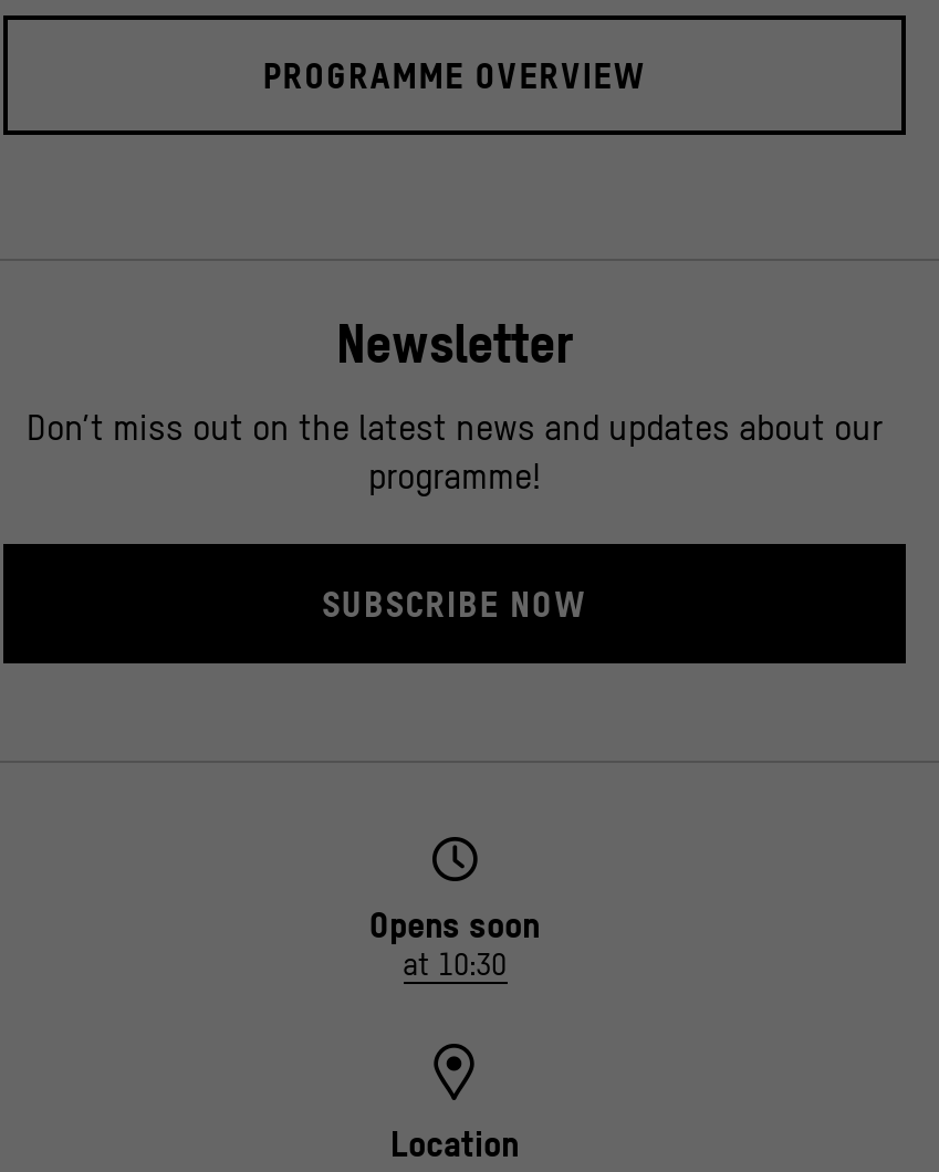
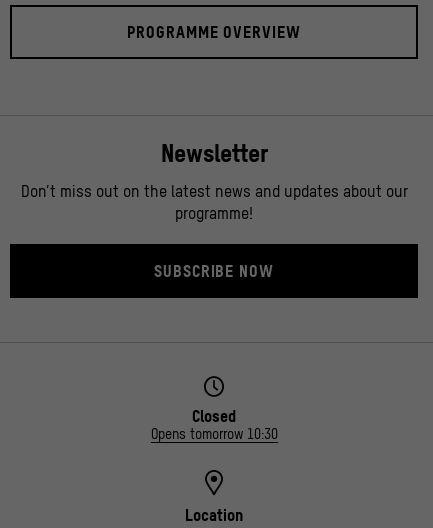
- Opens soon
- at 10:30
+ Closed
+ Opens tomorrow 10:30
